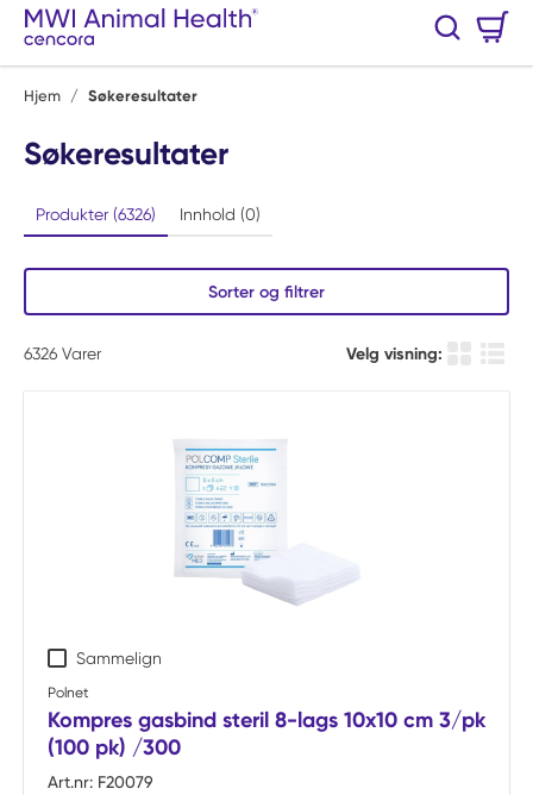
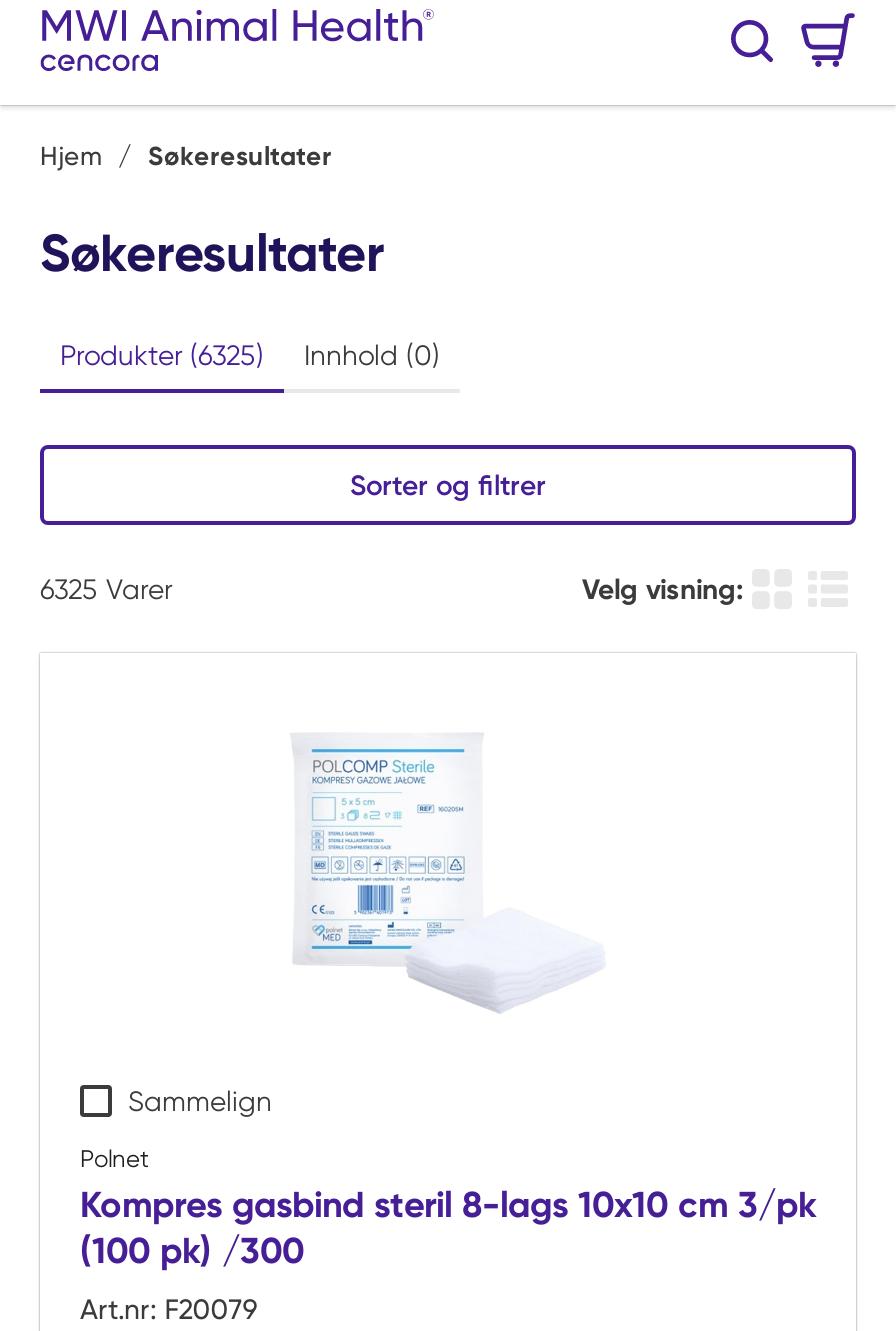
- Produkter (6326) Innhold (0)
+ Produkter (6325) Innhold (0)

- 6326 Varer
+ 6325 Varer
